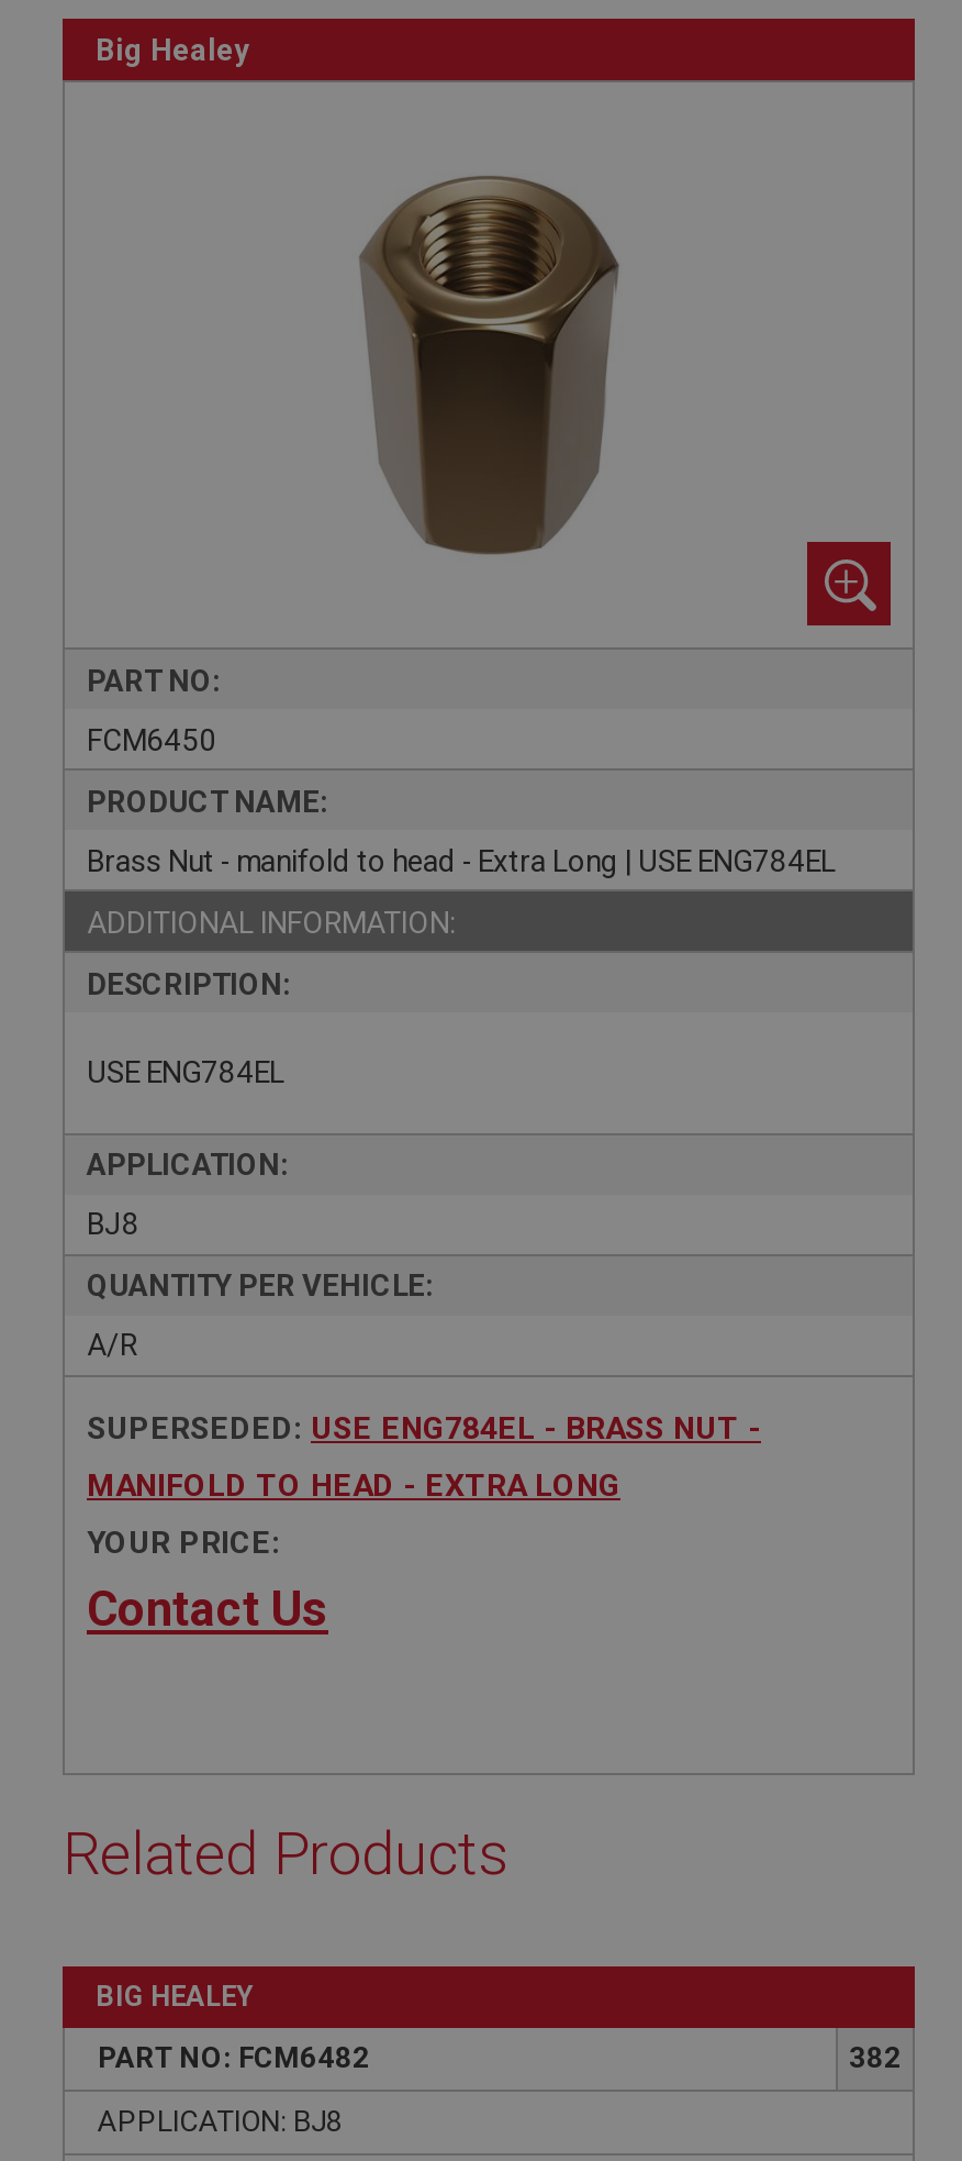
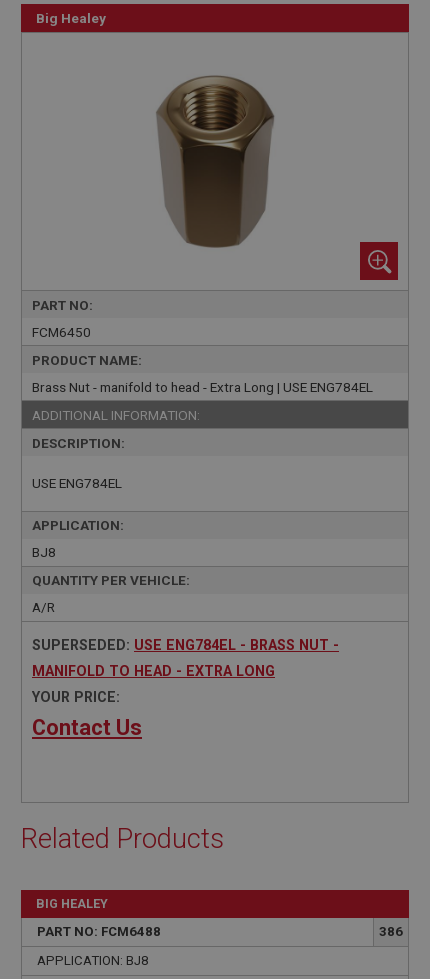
- PART NO: FCM6482
+ PART NO: FCM6488

- 382
+ 386
